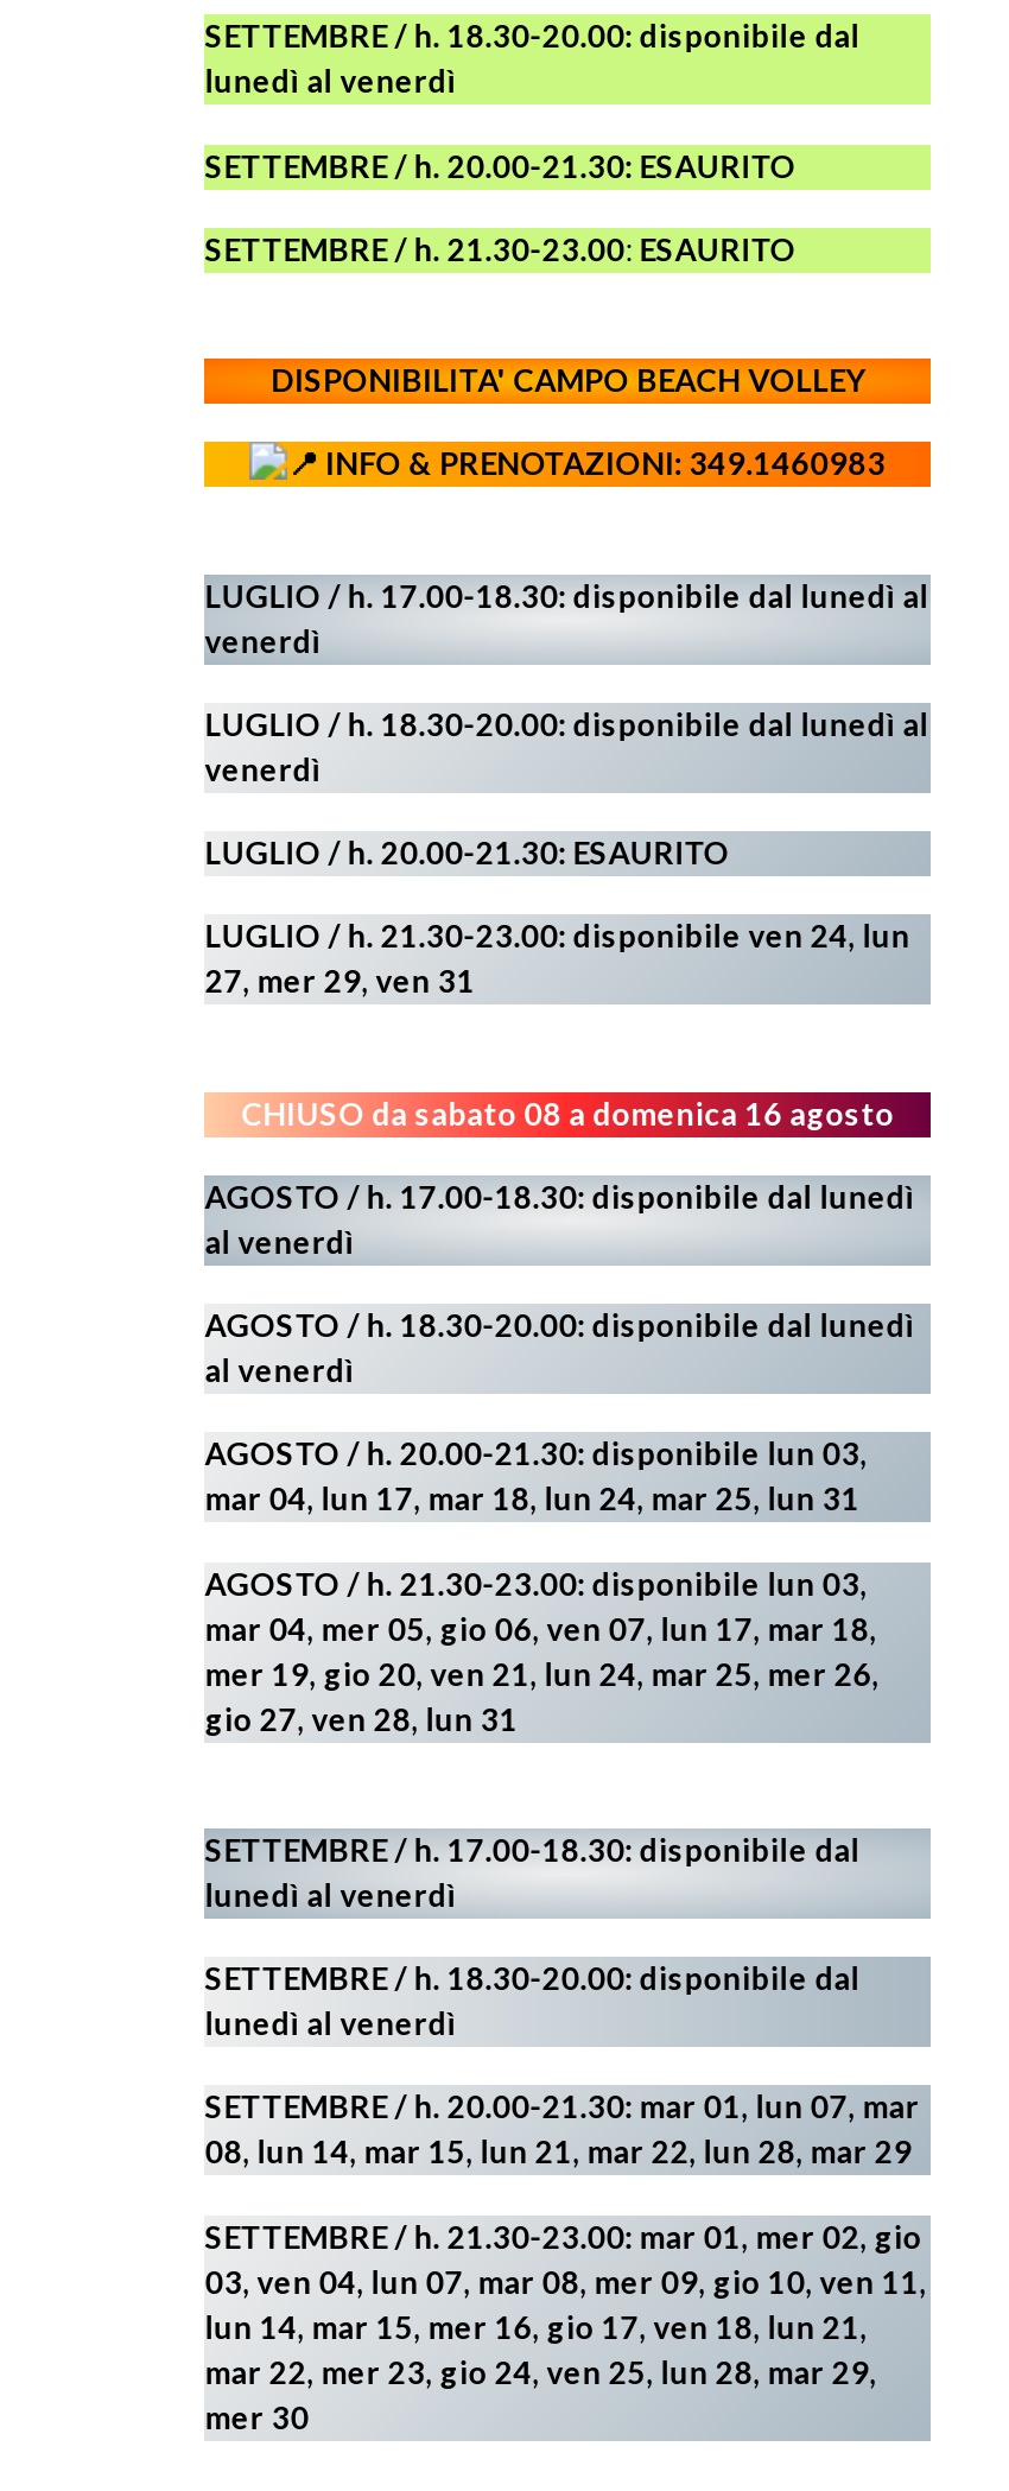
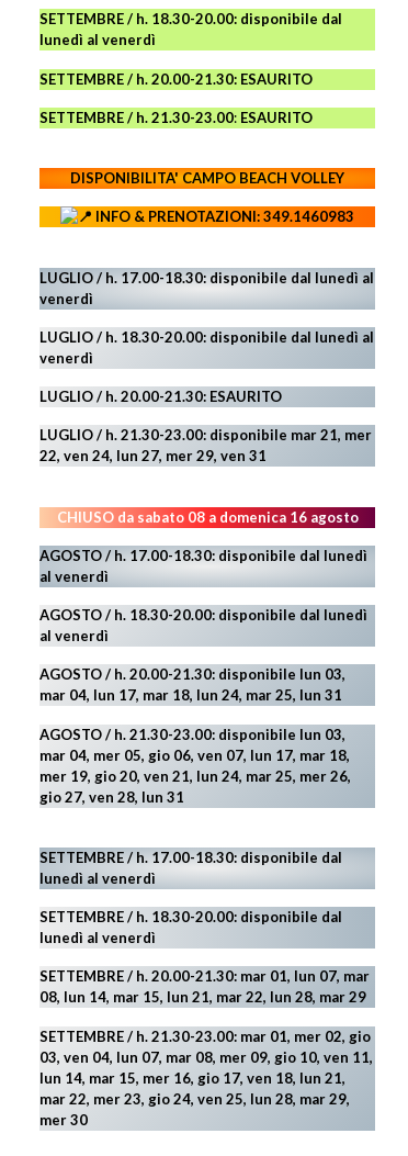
- LUGLIO / h. 21.30-23.00: disponibile ven 24, lun
- 27, mer 29, ven 31
+ LUGLIO / h. 21.30-23.00: disponibile mar 21, mer
+ 22, ven 24, lun 27, mer 29, ven 31
